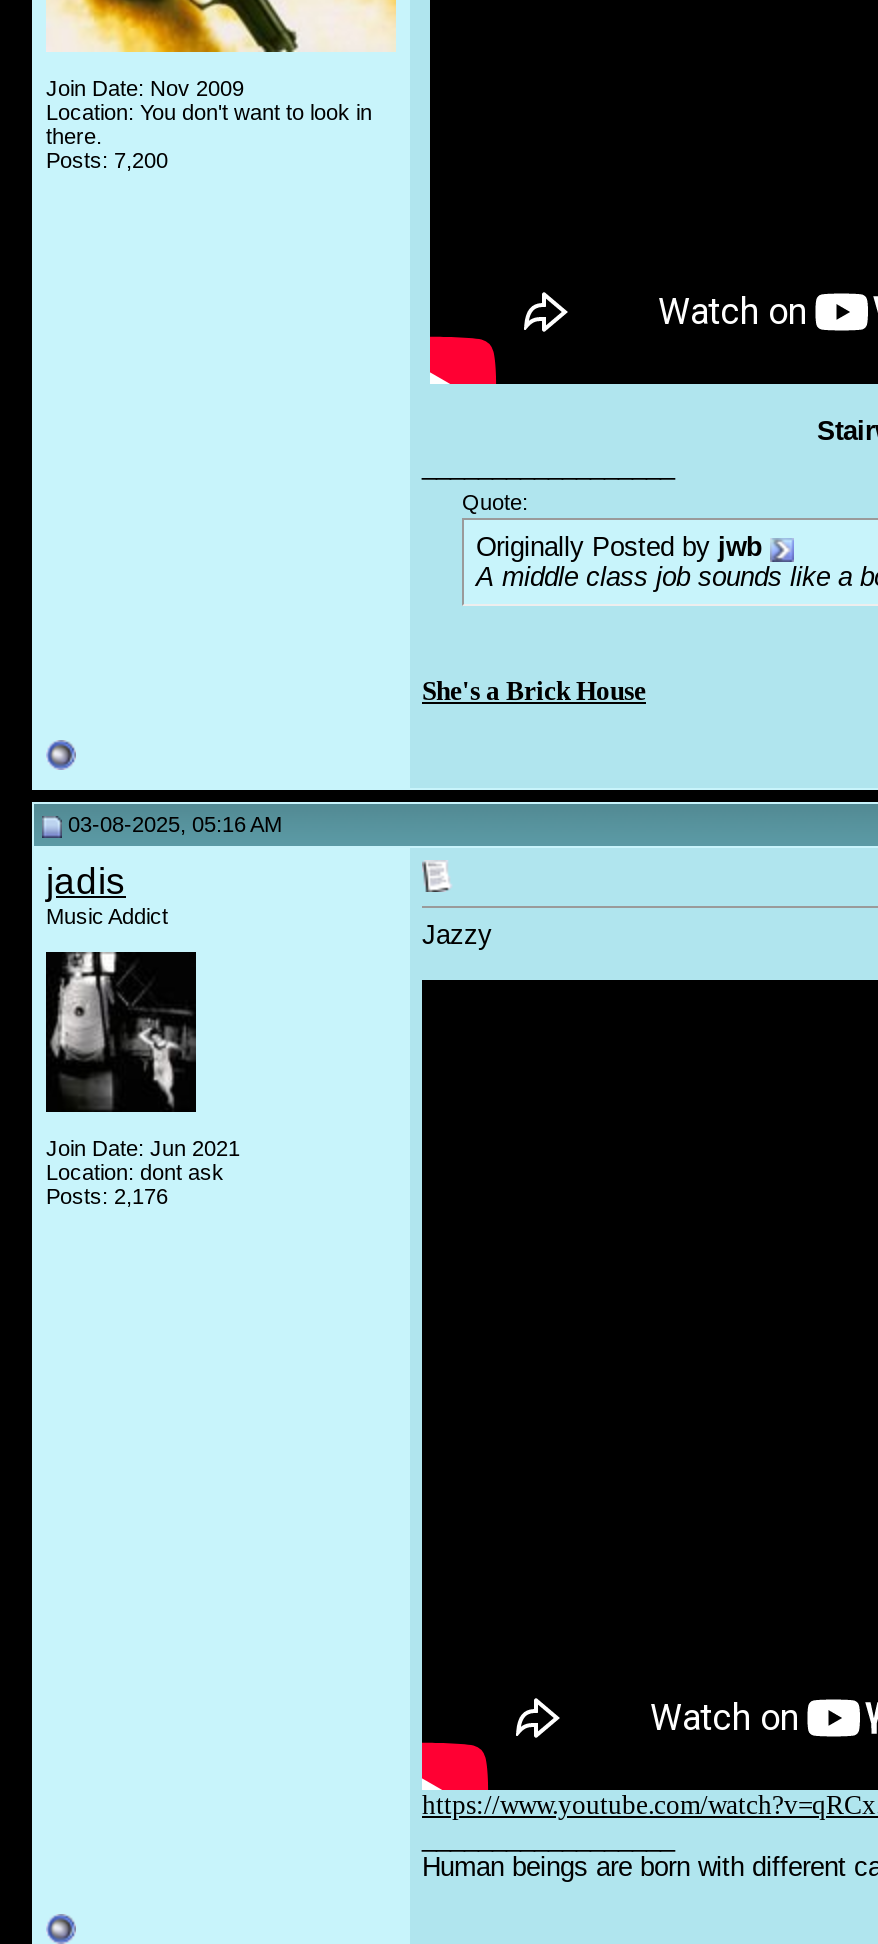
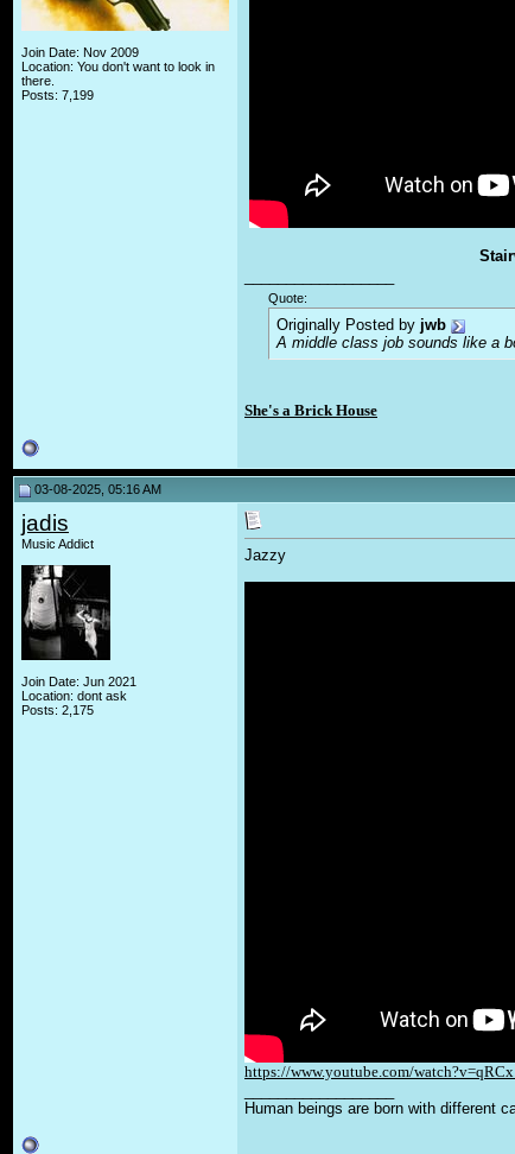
- Posts: 7,200
+ Posts: 7,199

- Posts: 2,176
+ Posts: 2,175
